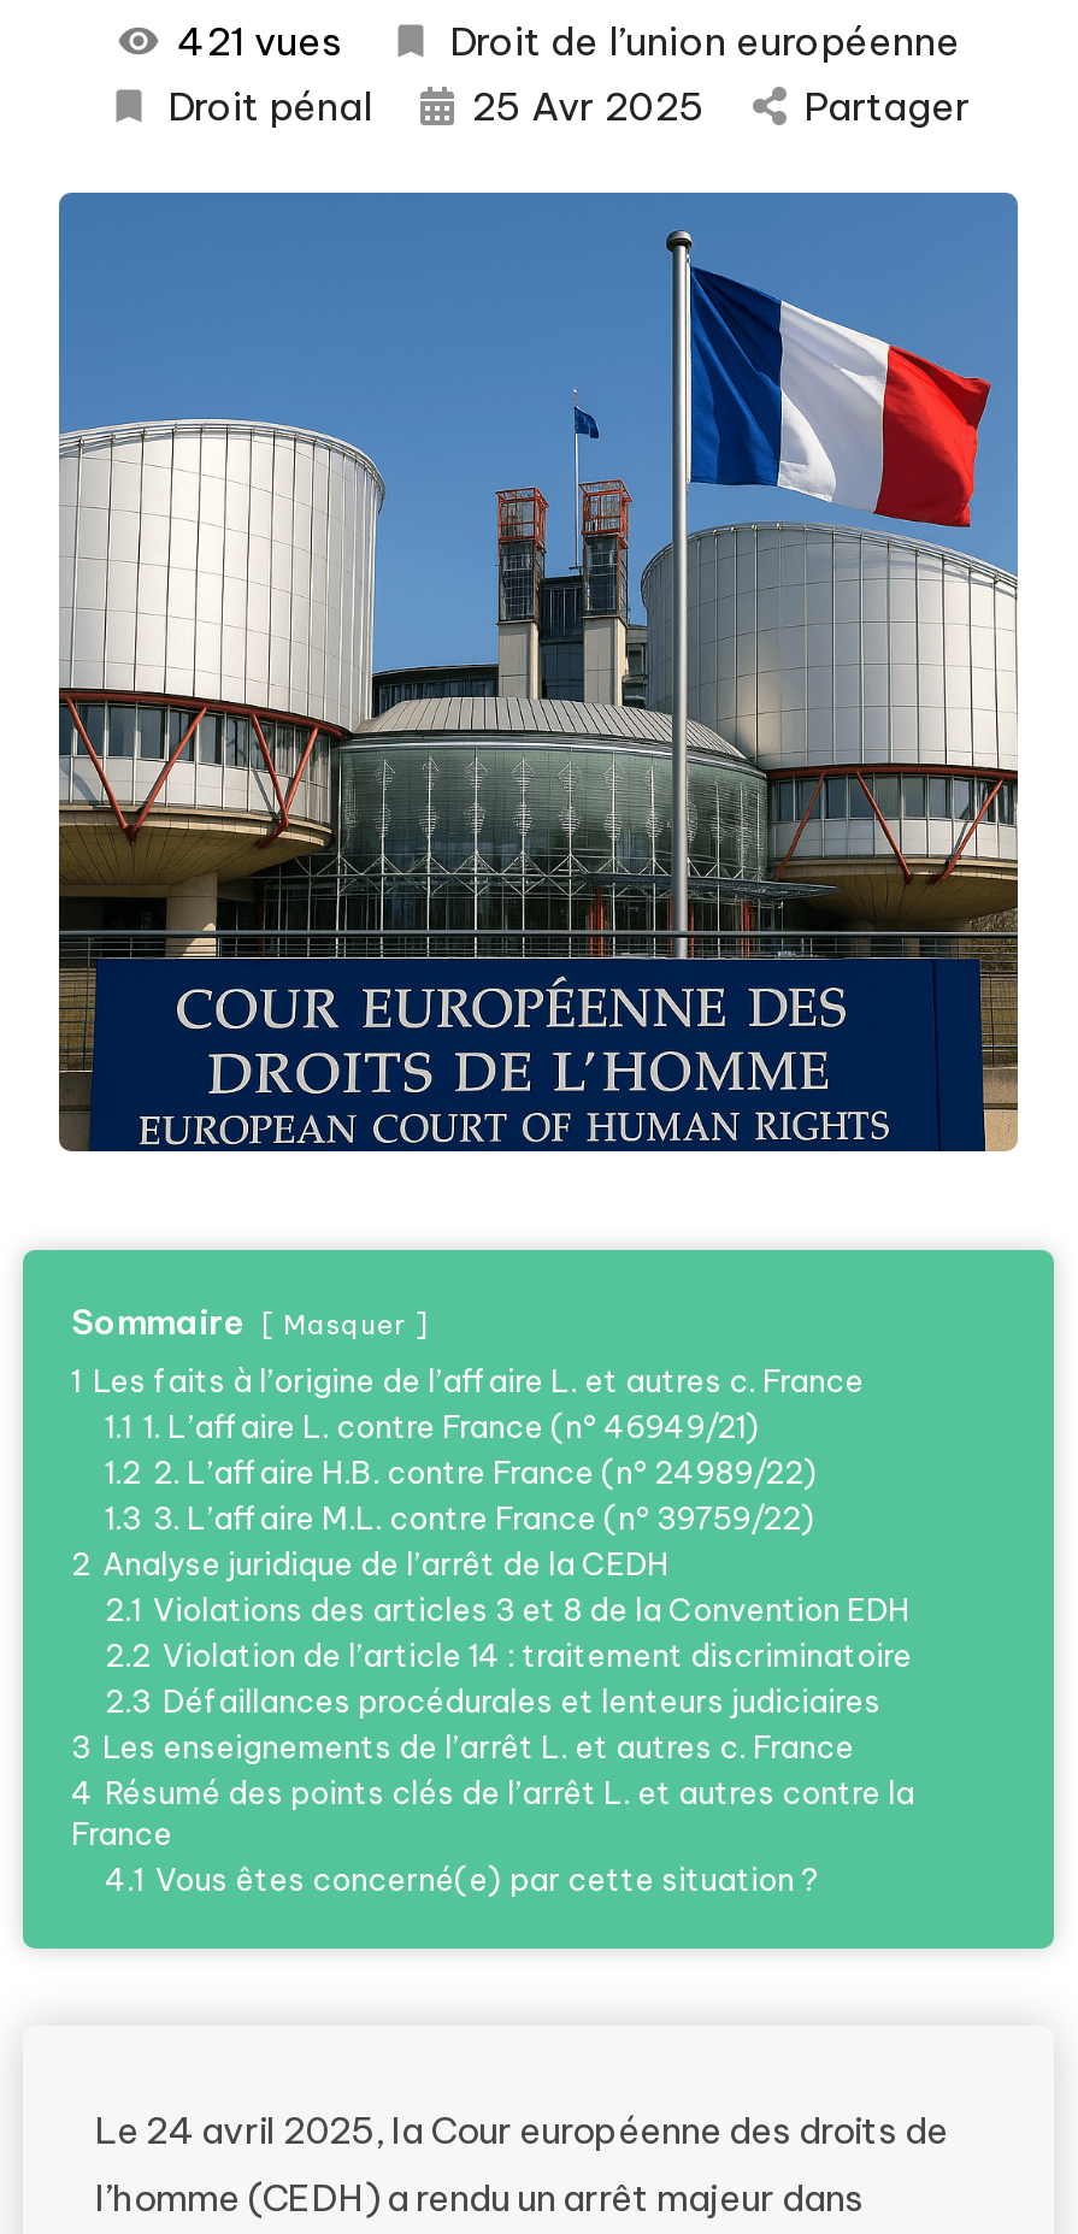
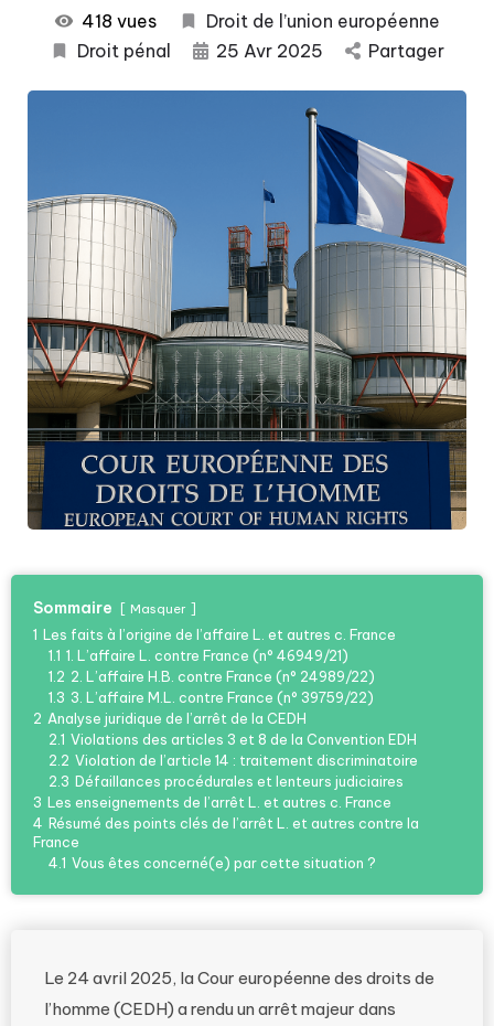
- 421 vues
+ 418 vues
